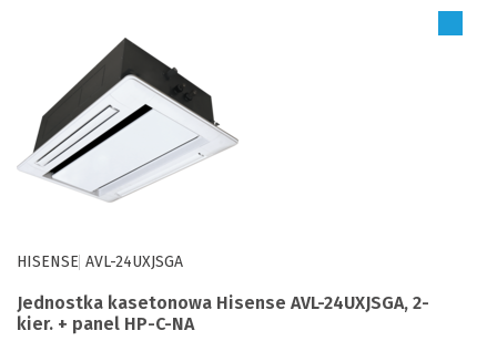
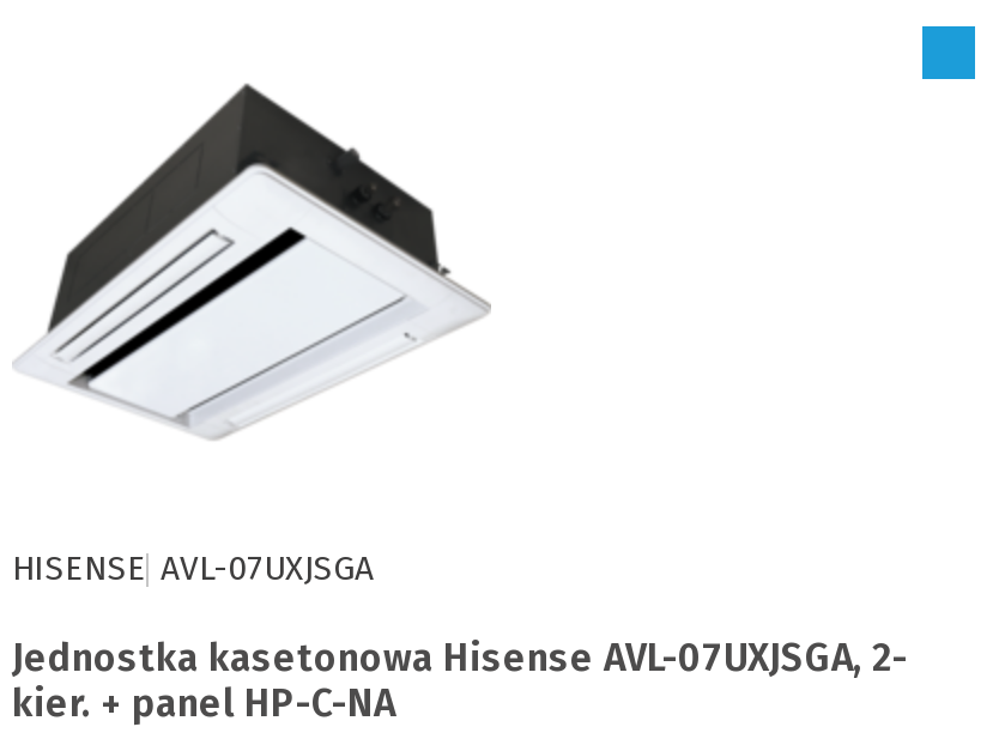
- HISENSE AVL-24UXJSGA
+ HISENSE AVL-07UXJSGA

- Jednostka kasetonowa Hisense AVL-24UXJSGA, 2-
+ Jednostka kasetonowa Hisense AVL-07UXJSGA, 2-
